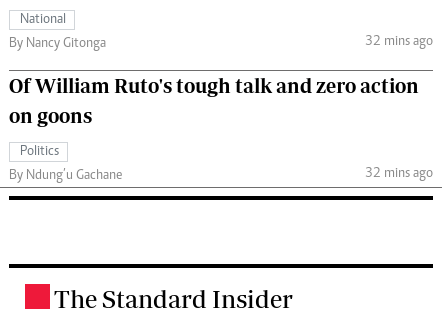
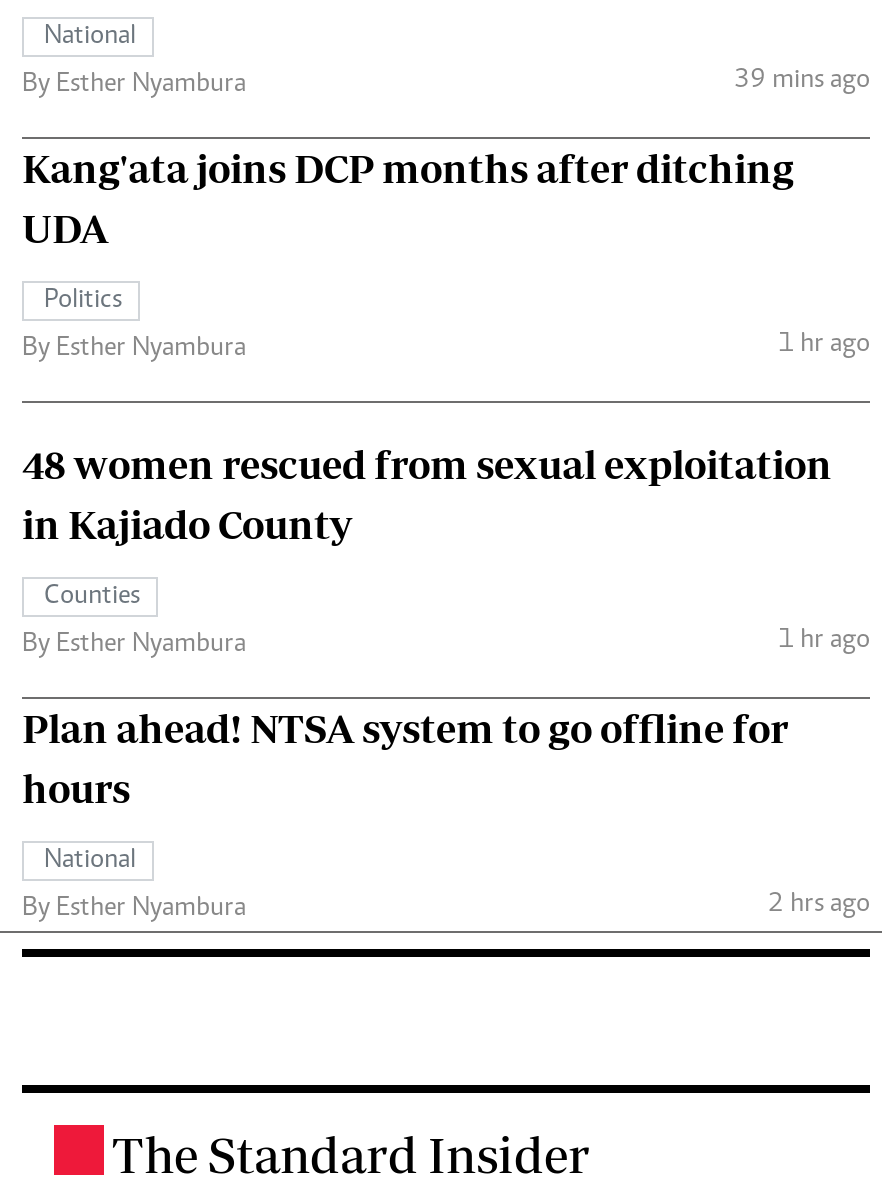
- By Nancy Gitonga
- 32 mins ago
+ By Esther Nyambura
+ 39 mins ago

- Of William Ruto's tough talk and zero action
- on goons
+ Kang'ata joins DCP months after ditching
+ UDA

- By Ndung’u Gachane
- 32 mins ago
+ By Esther Nyambura
+ 1 hr ago
+ 48 women rescued from sexual exploitation
+ in Kajiado County
+ Counties
+ By Esther Nyambura
+ 1 hr ago
+ Plan ahead! NTSA system to go offline for
+ hours
+ National
+ By Esther Nyambura
+ 2 hrs ago
